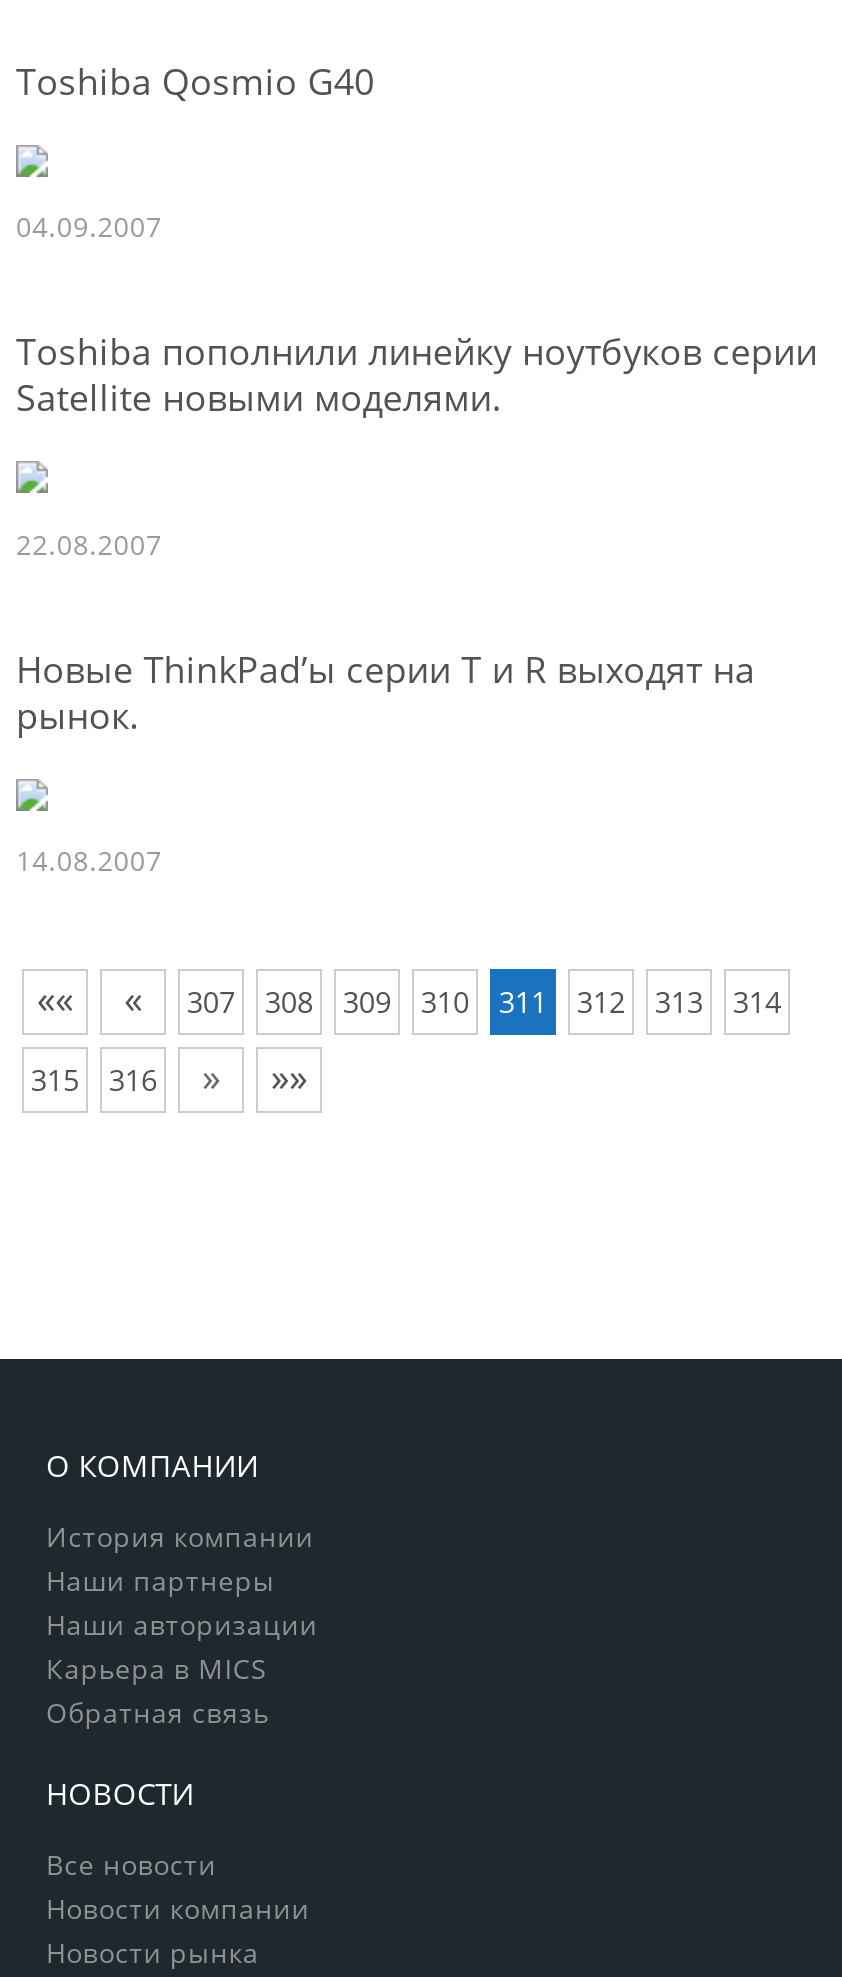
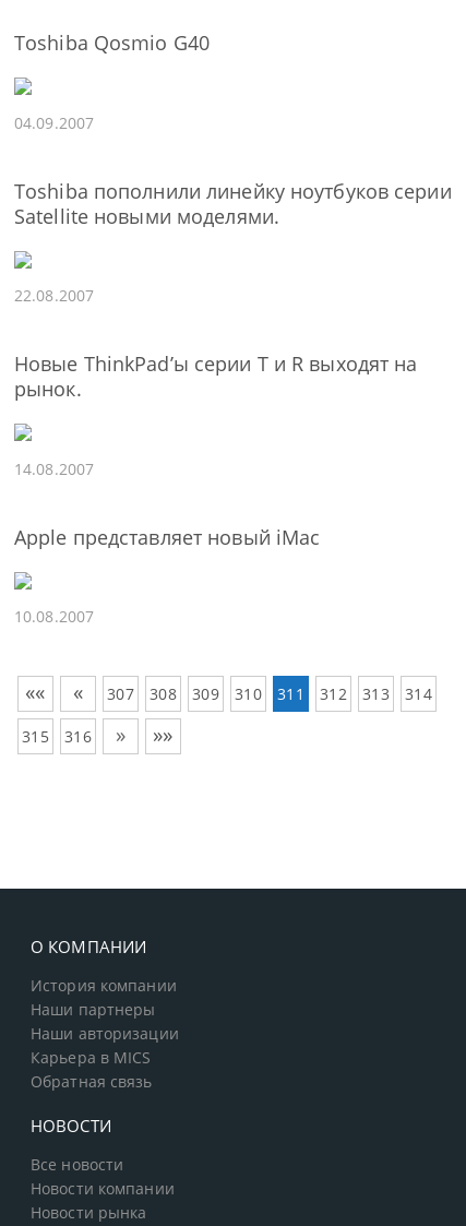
+ Apple представляет новый iMac
+ 10.08.2007
